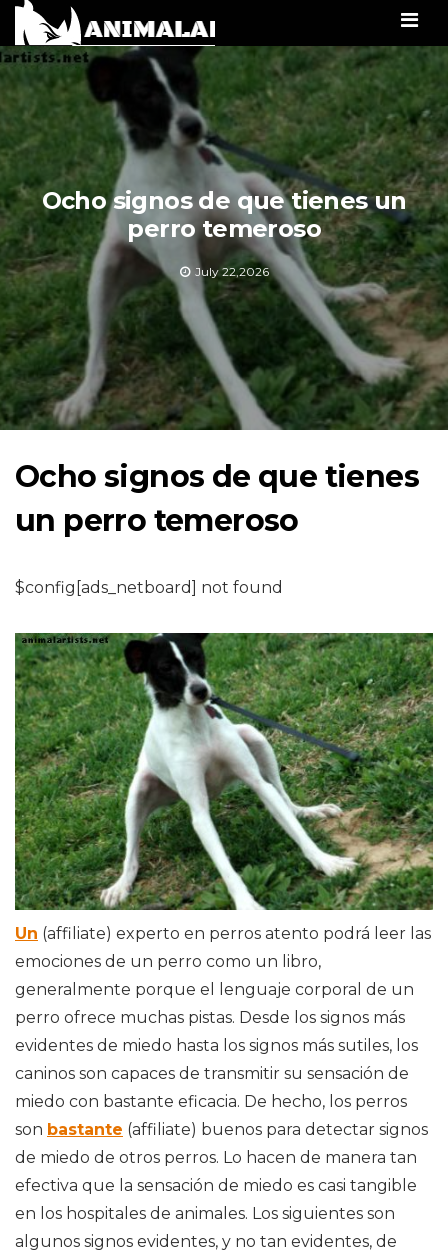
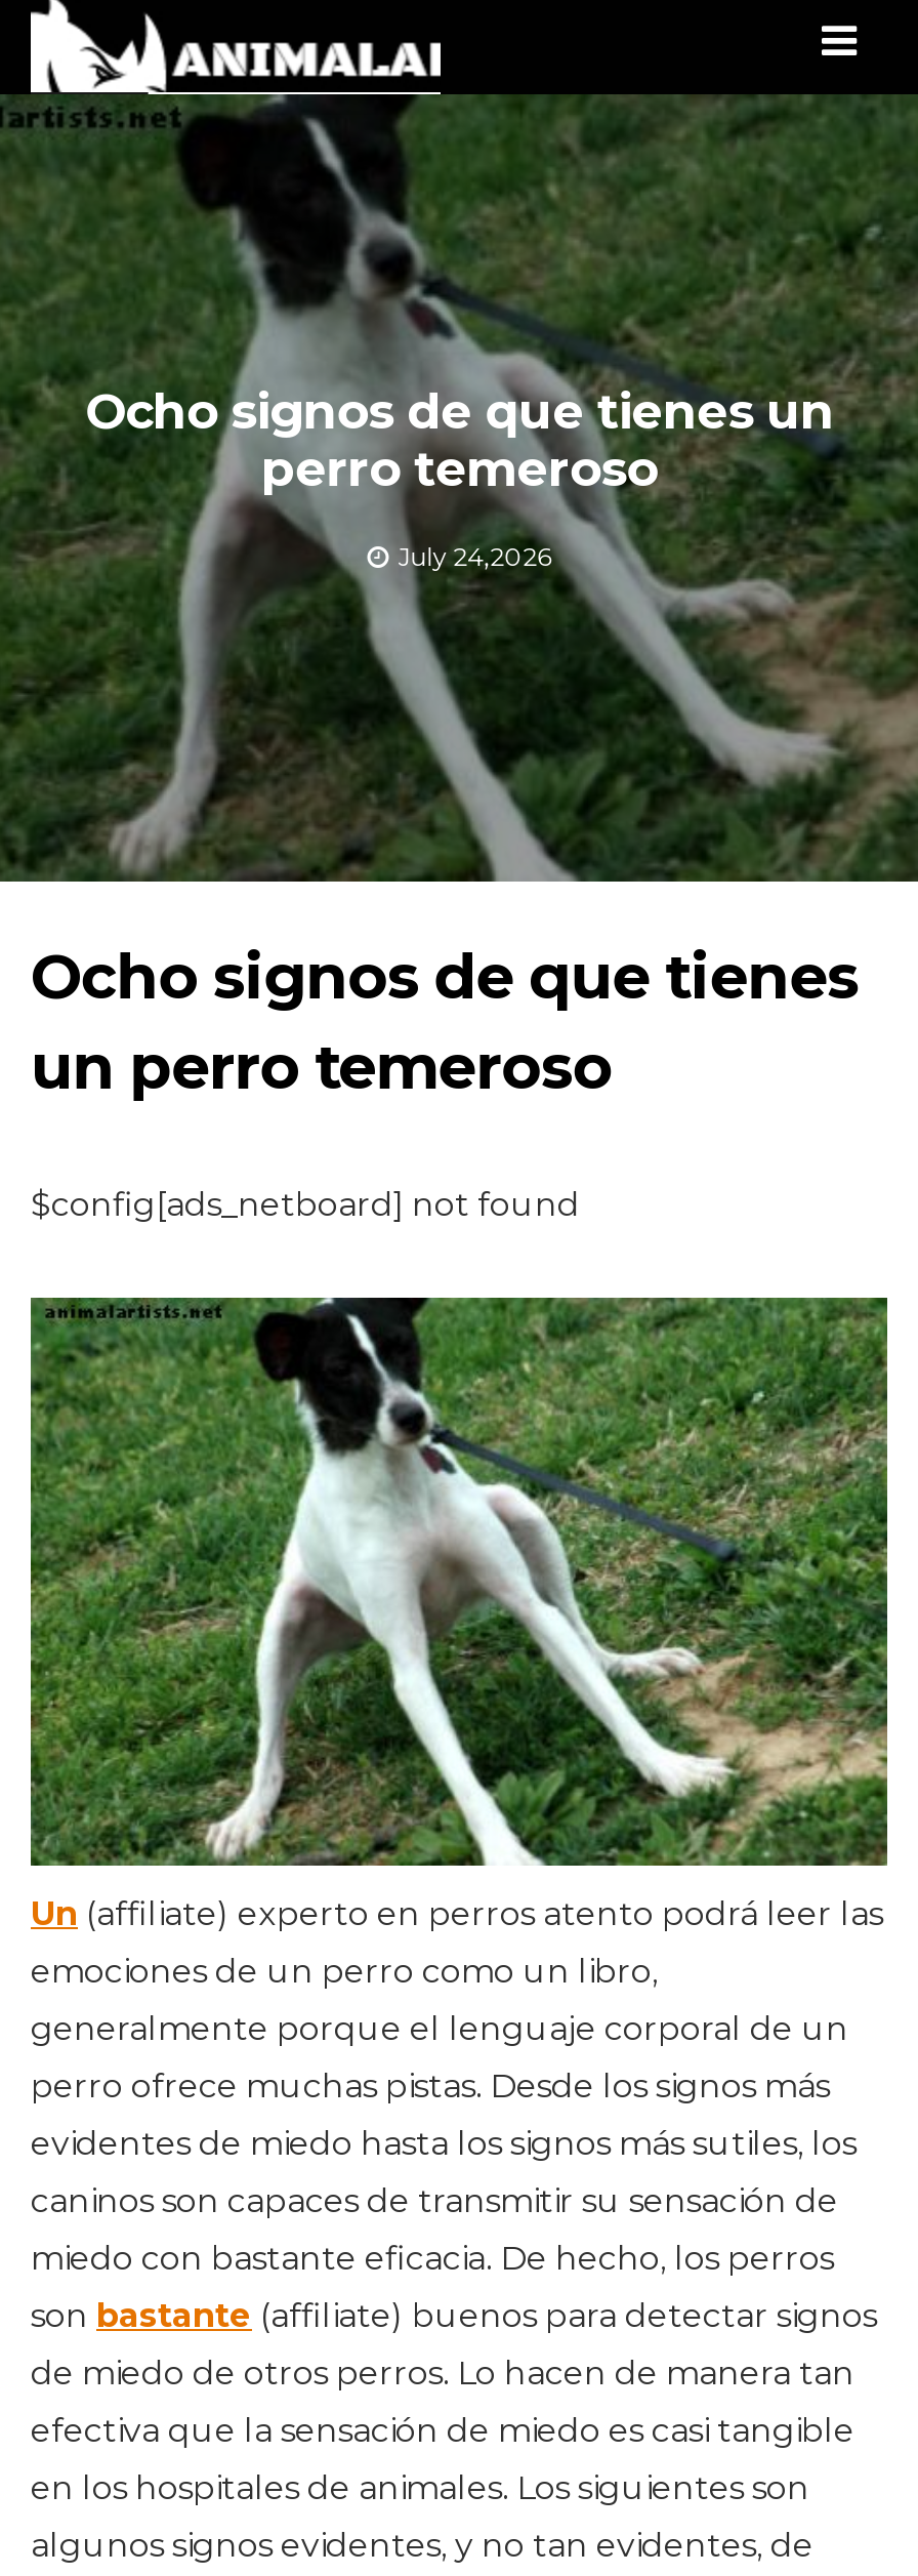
- July 22,2026
+ July 24,2026
